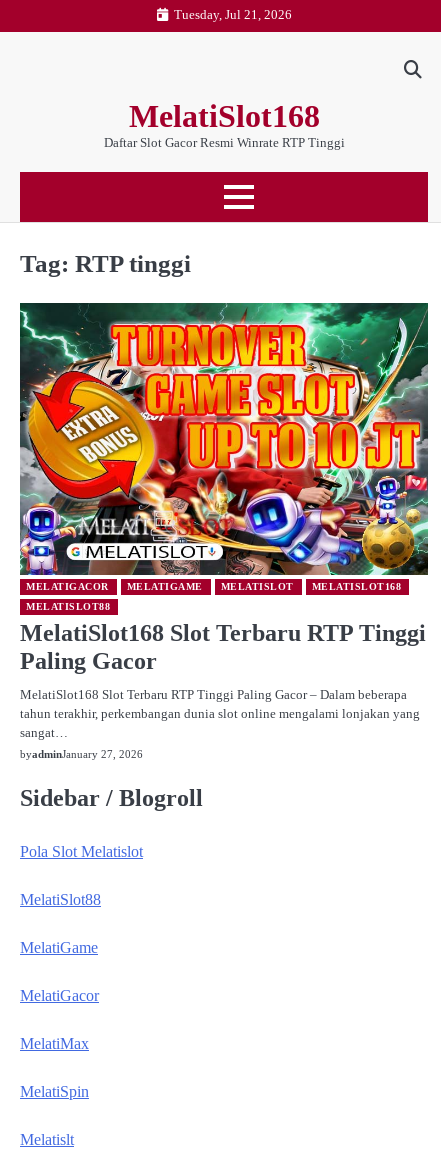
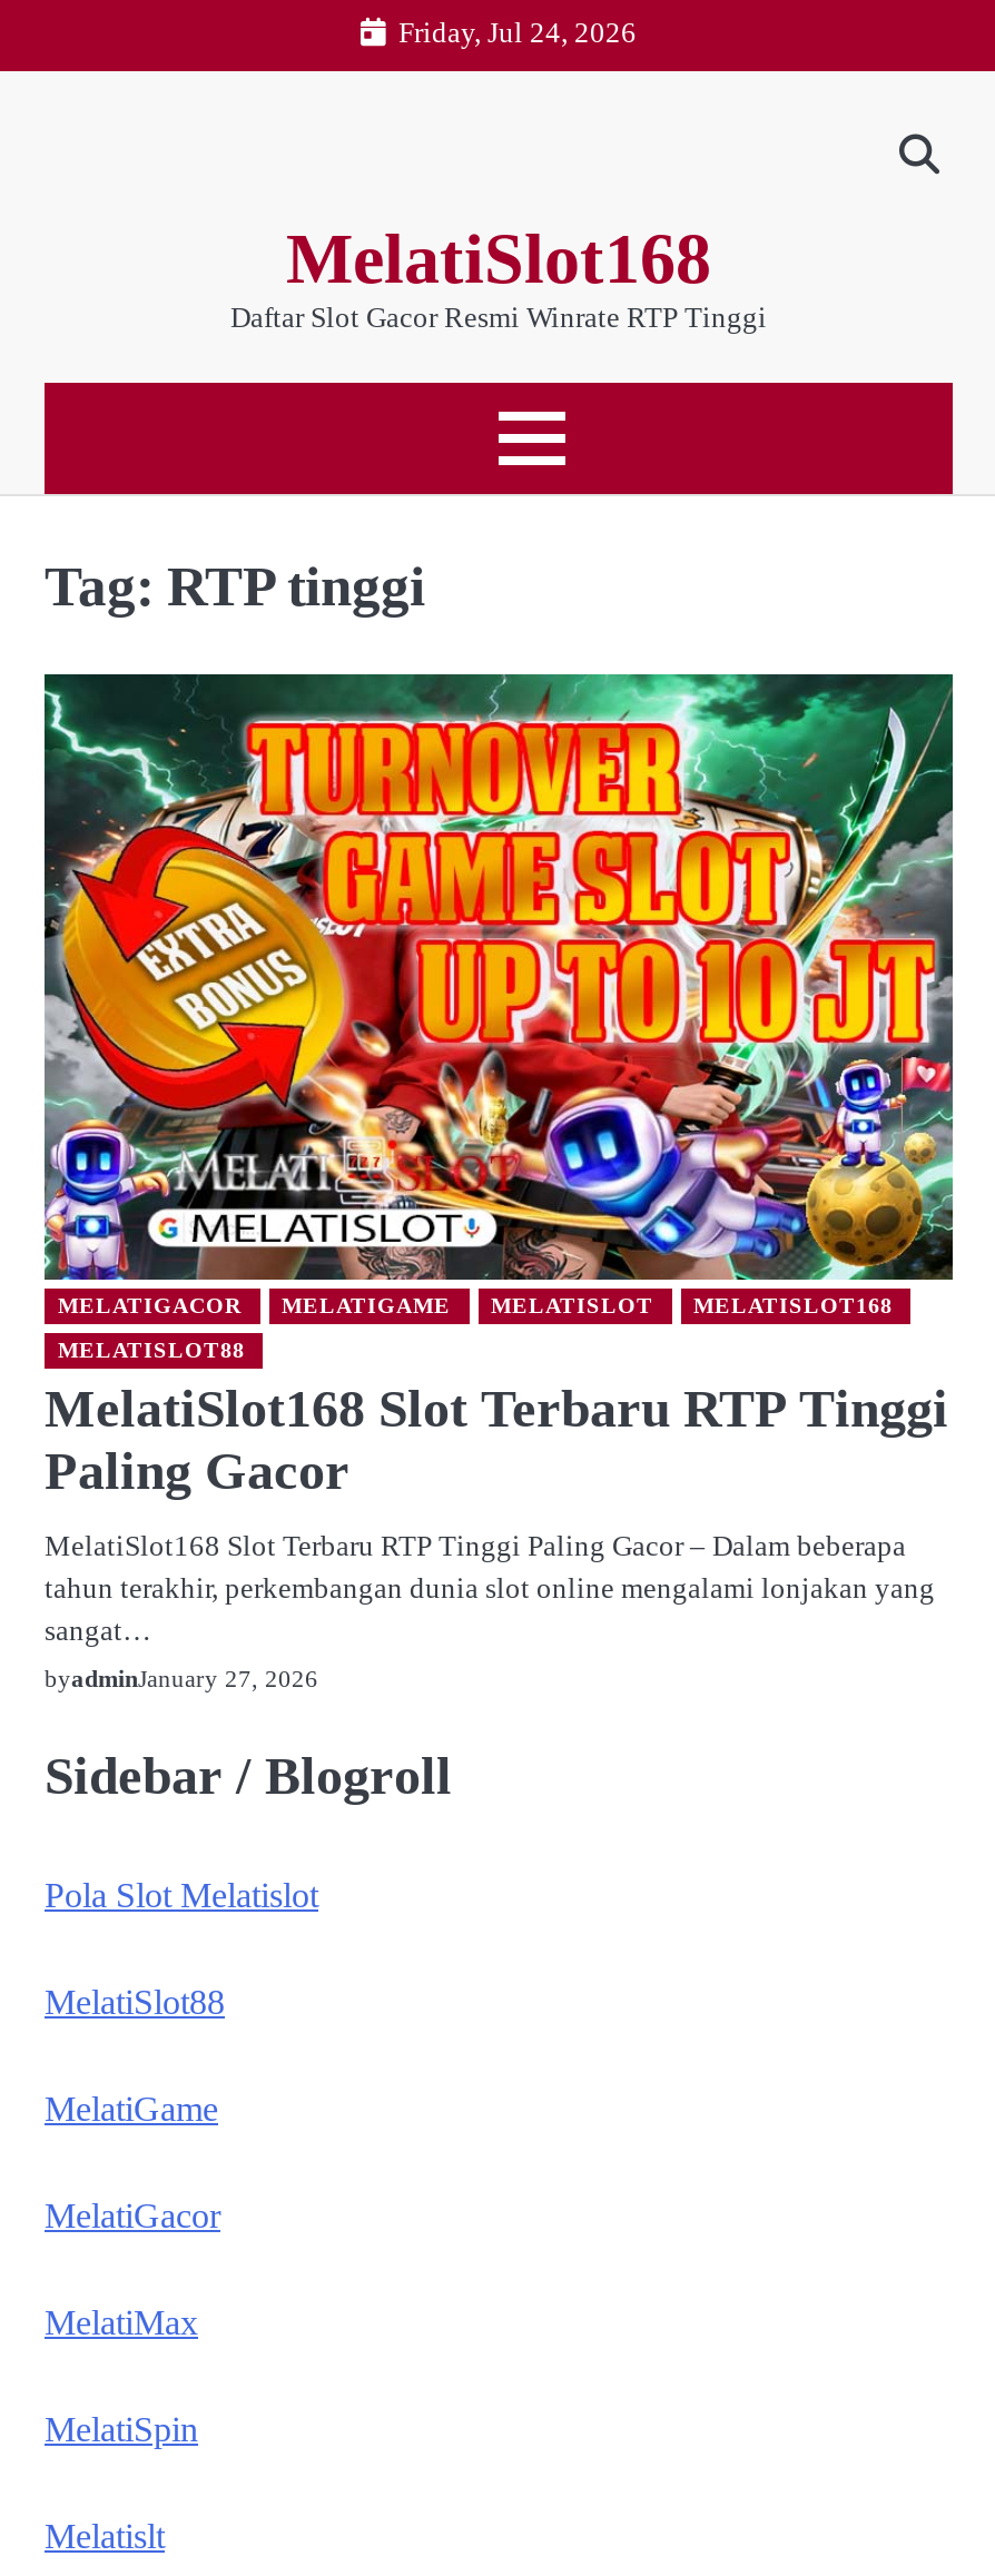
- Tuesday, Jul 21, 2026
+ Friday, Jul 24, 2026
